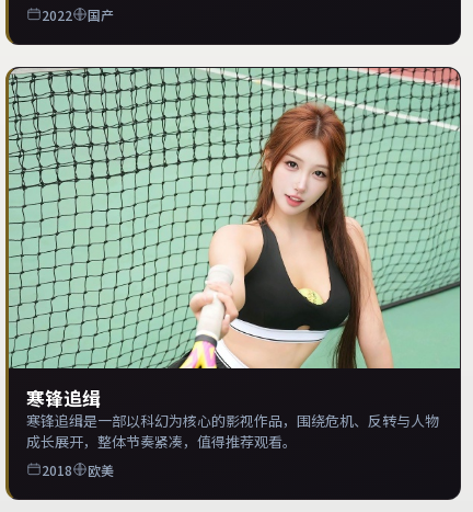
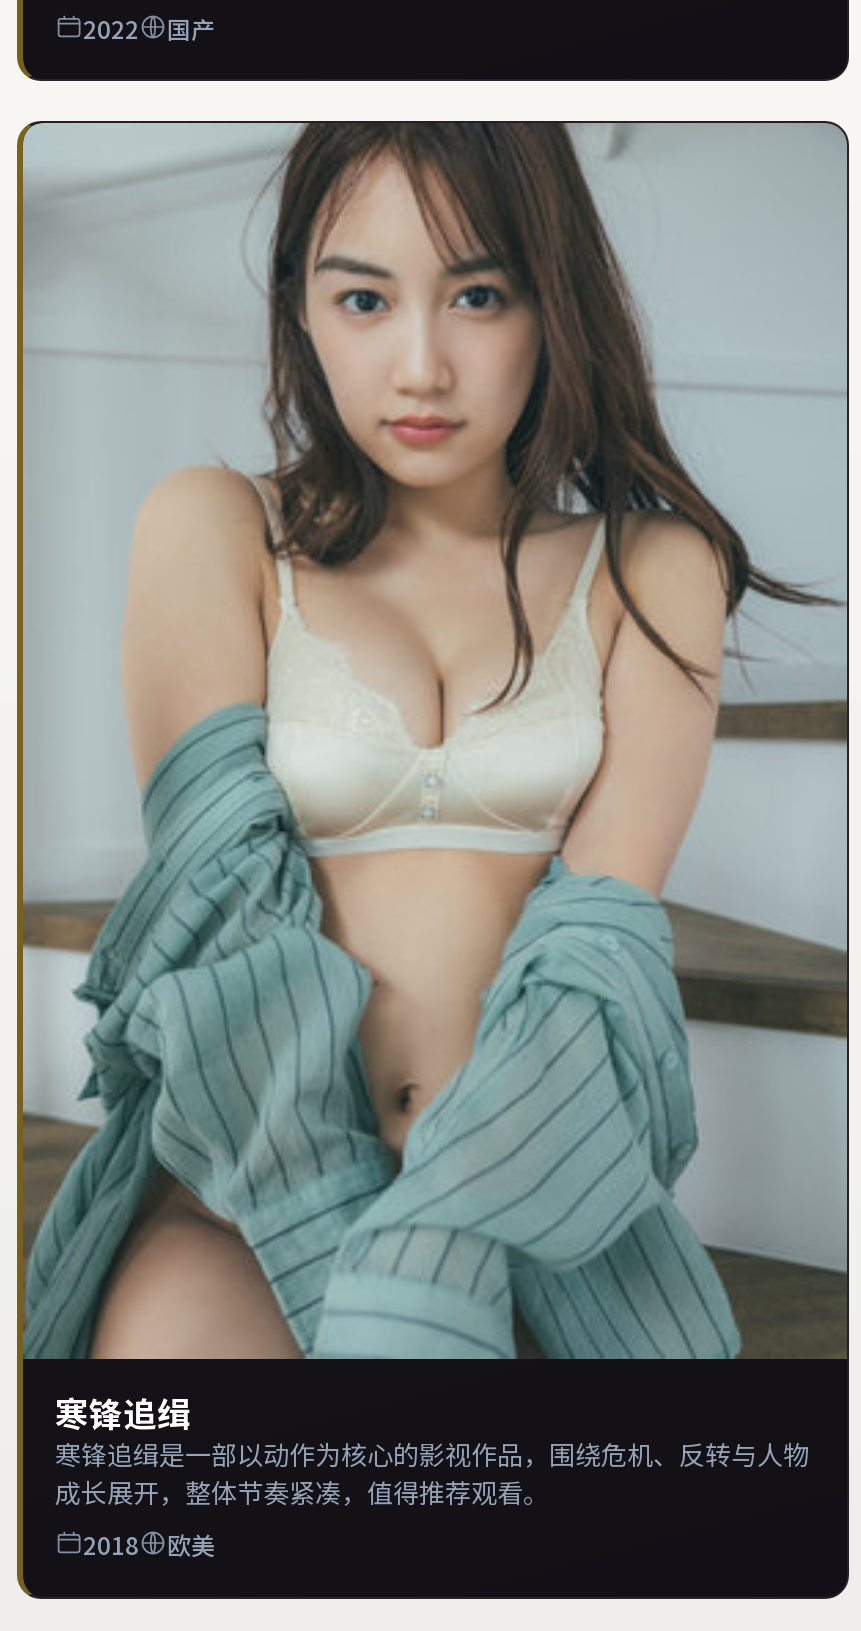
- [image]
- 寒锋追缉是一部以科幻为核心的影视作品，围绕危机、反转与人物
+ [image]
+ 寒锋追缉是一部以动作为核心的影视作品，围绕危机、反转与人物
